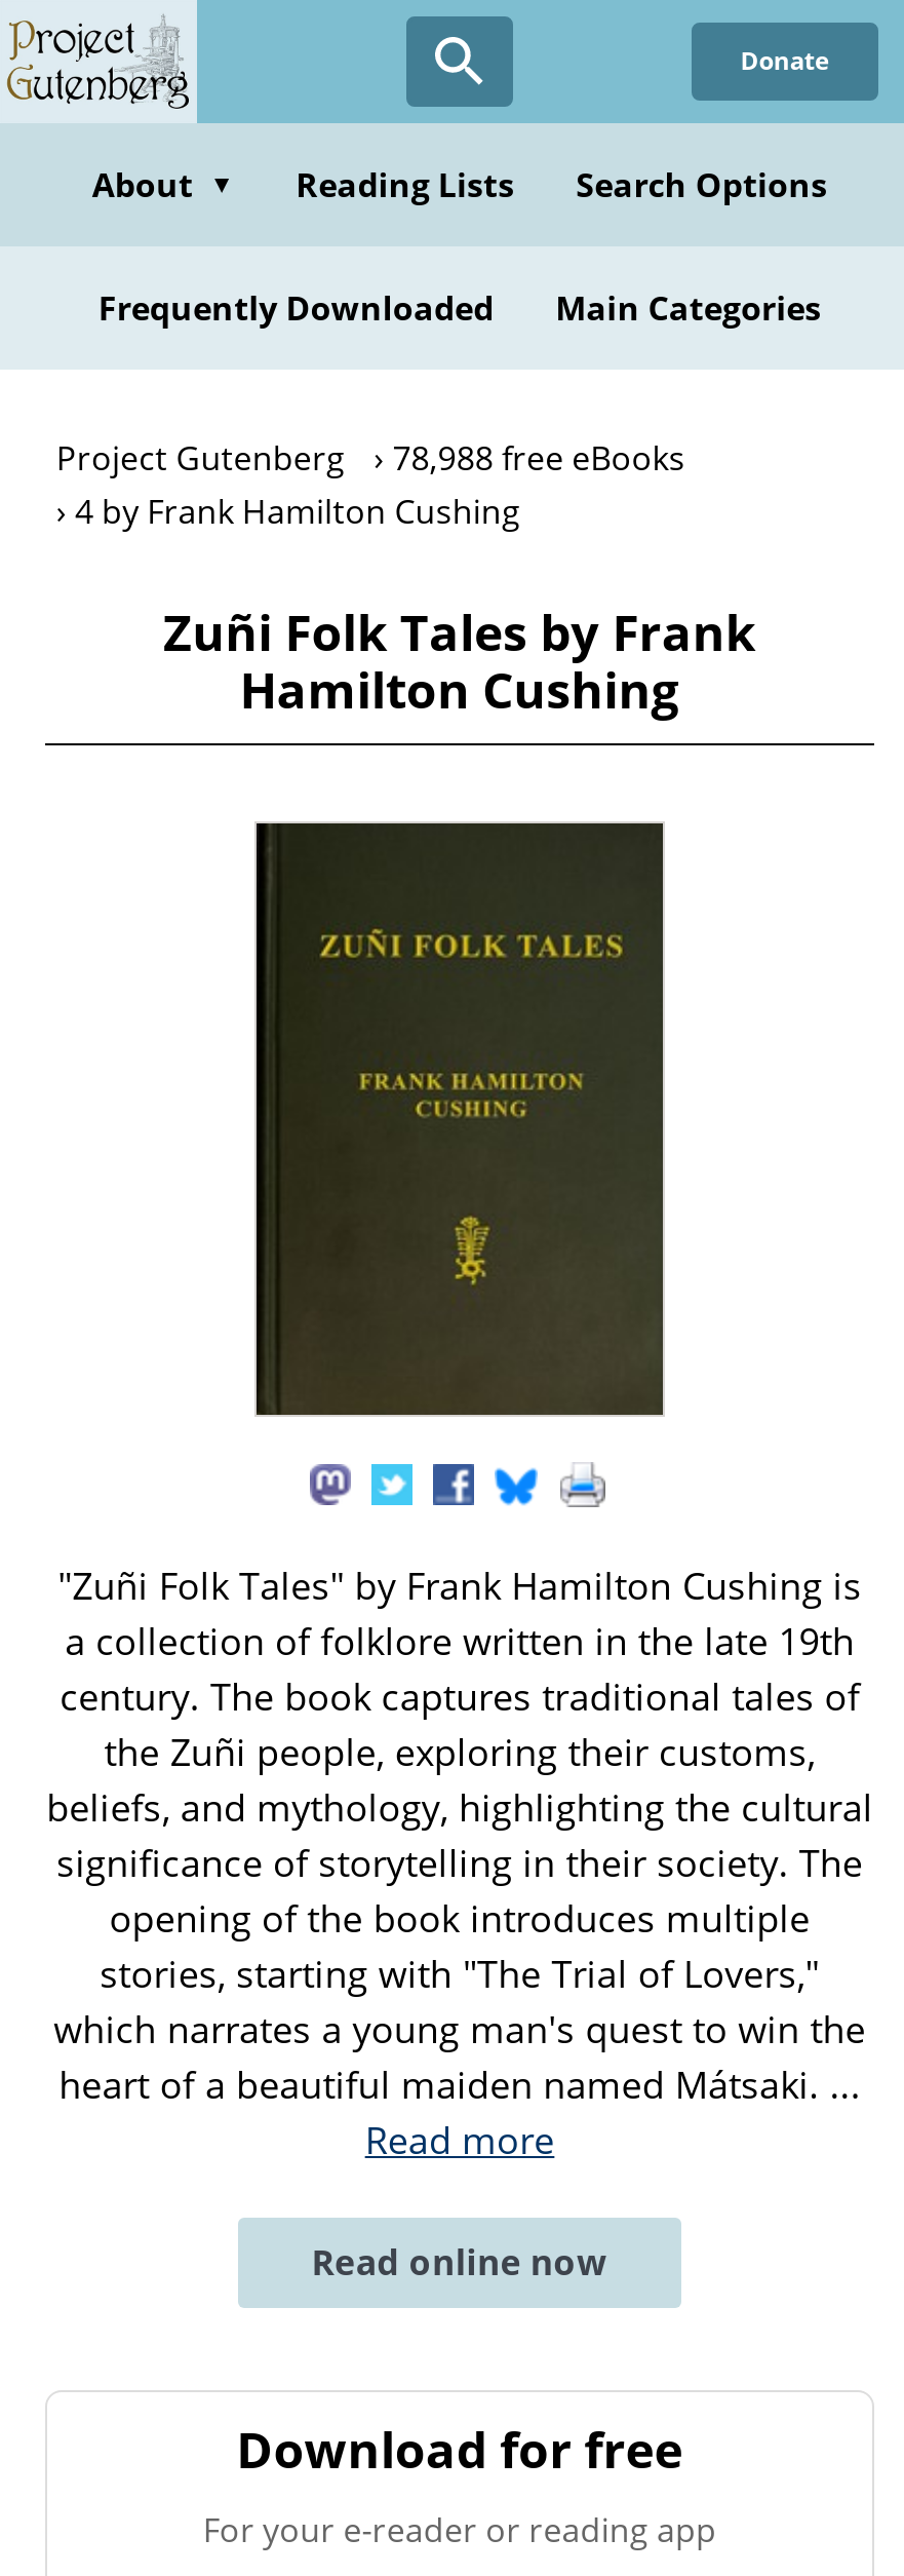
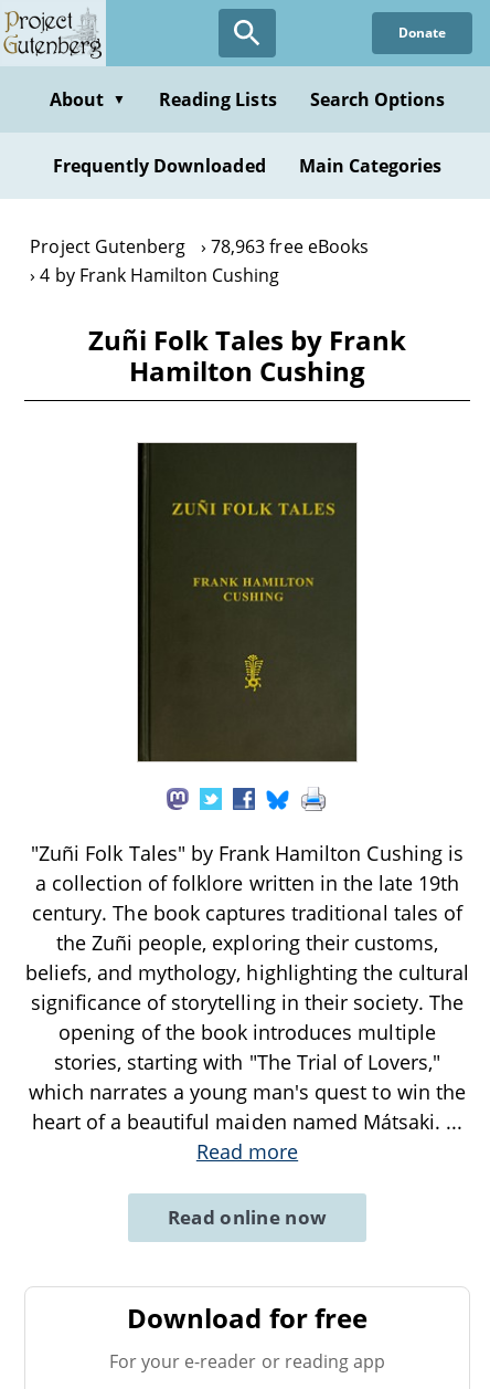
- Project Gutenberg 78,988 free eBooks
+ Project Gutenberg 78,963 free eBooks
